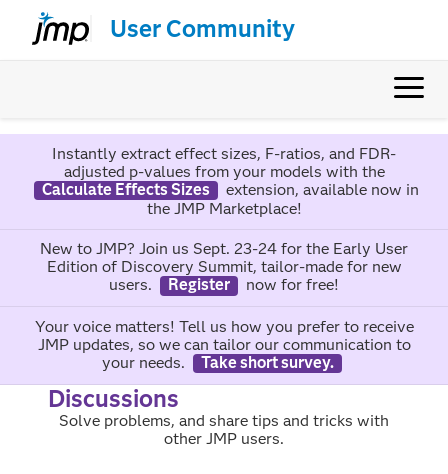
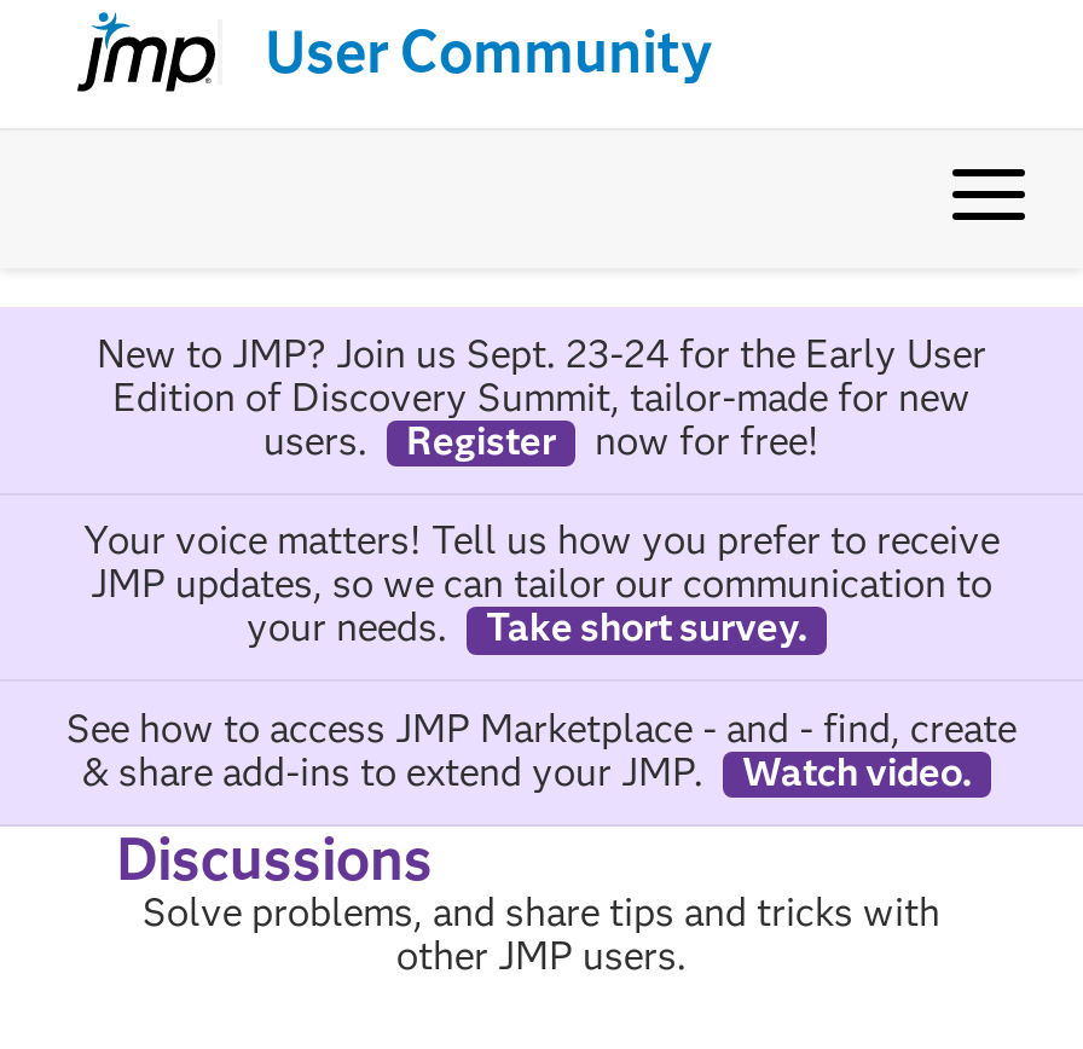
- Instantly extract effect sizes, F-ratios, and FDR-
- adjusted p-values from your models with the
- Calculate Effects Sizes
- extension, available now in
- the JMP Marketplace!

moved up: New to JMP? Join us Sept. 23-24 for the Early User | Edition of Discovery Summit, tailor-made for new | users. | ... | your needs. | Take short survey.

+ See how to access JMP Marketplace - and - find, create
+ & share add-ins to extend your JMP.
+ Watch video.
